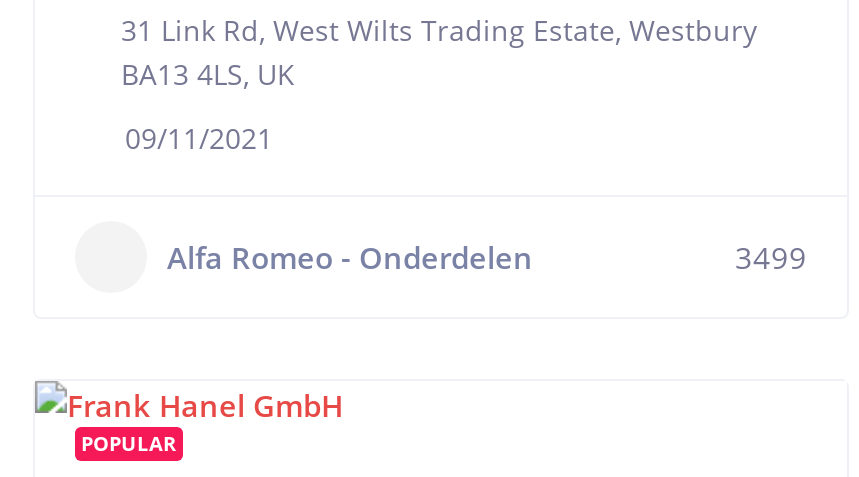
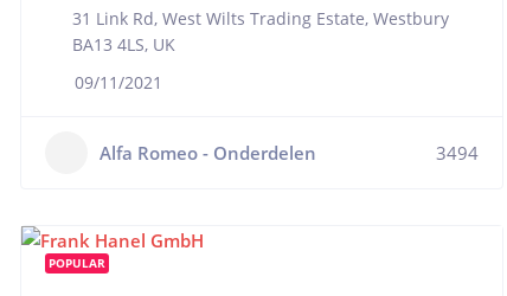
- 3499
+ 3494
